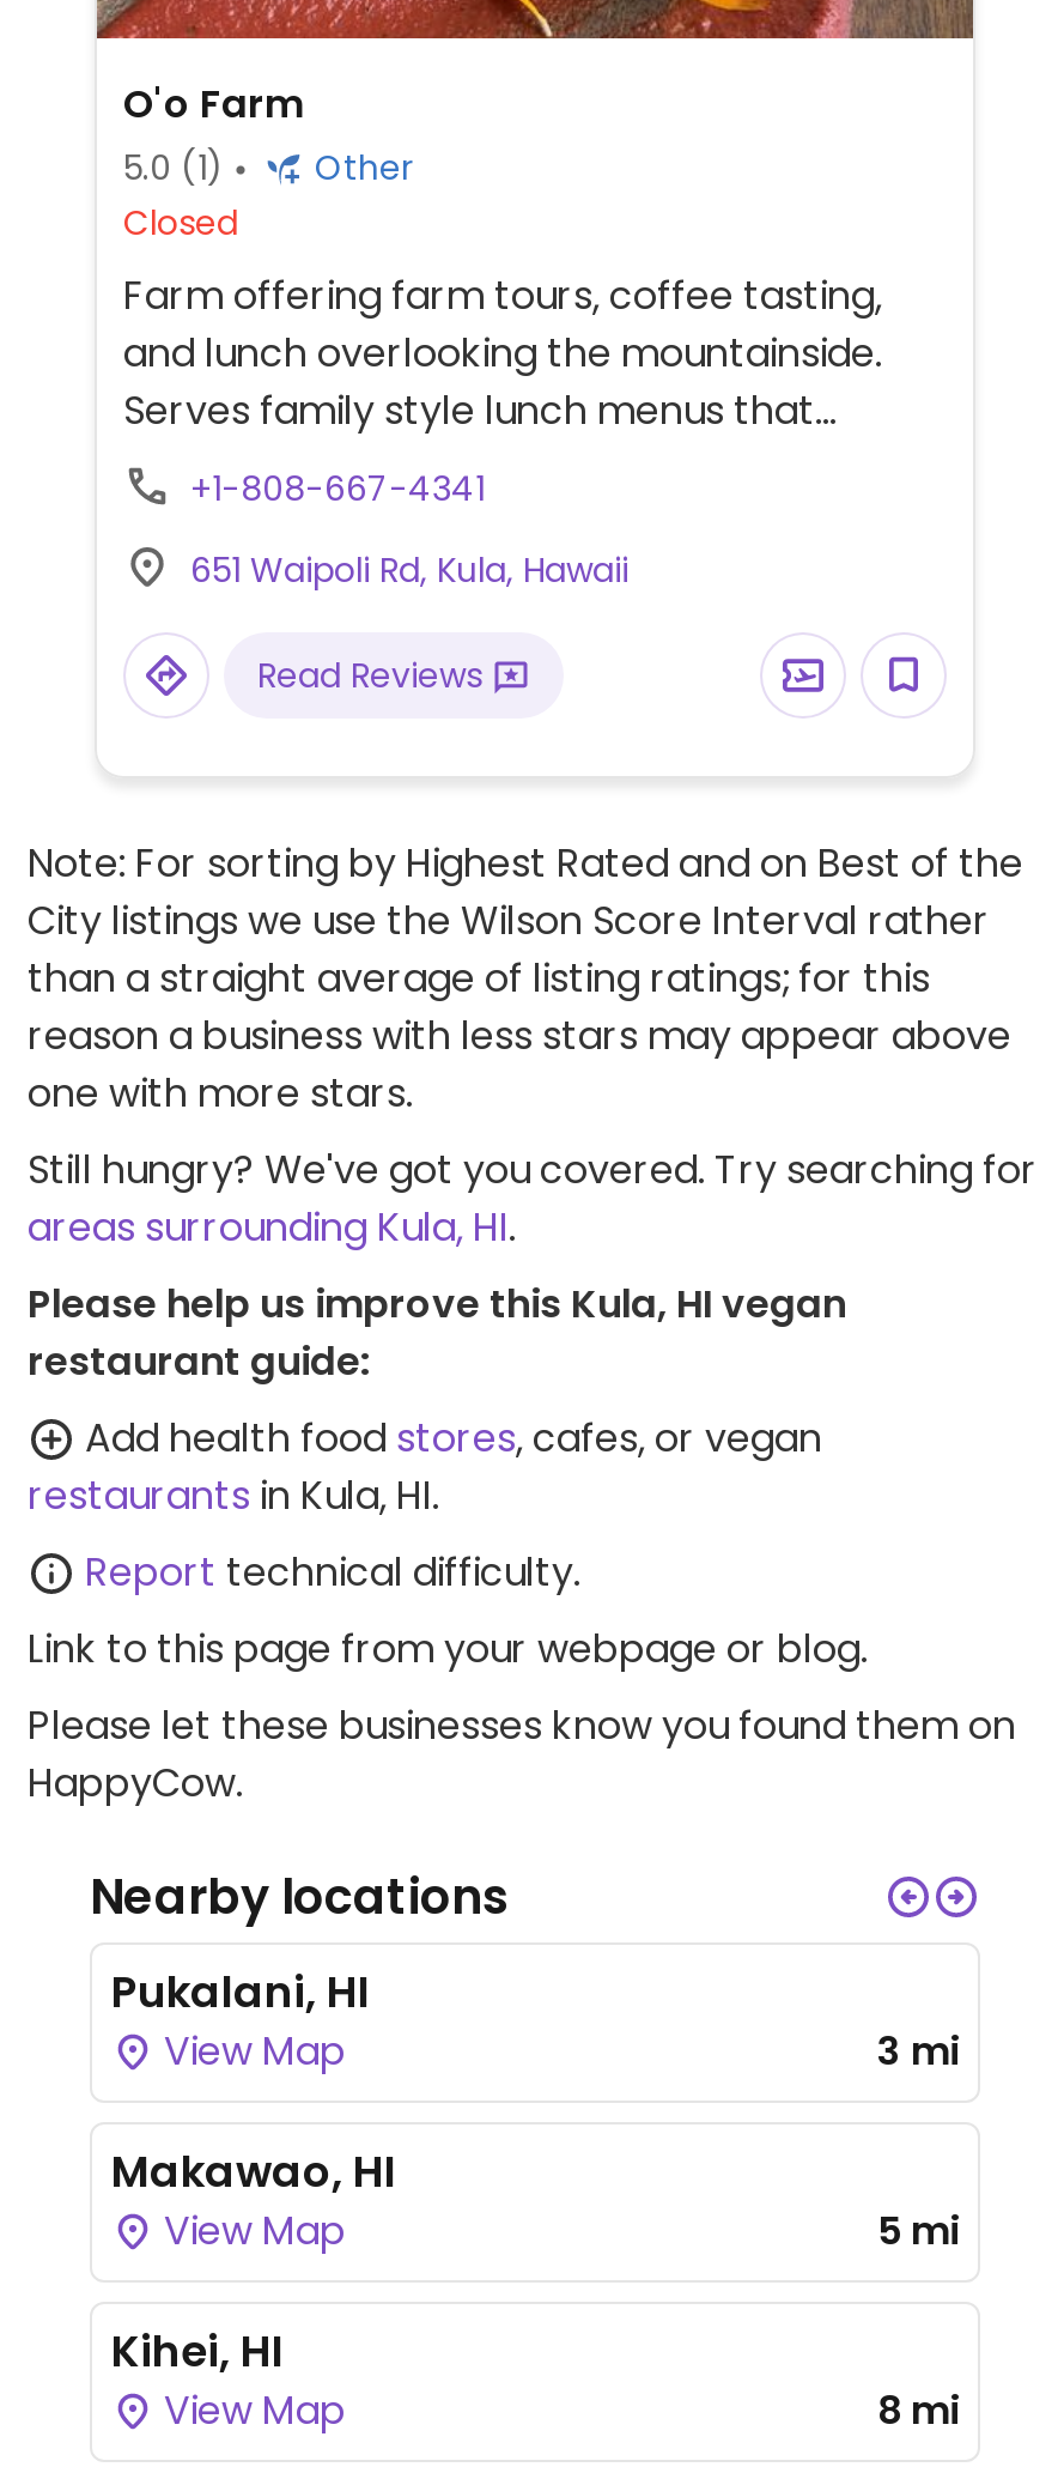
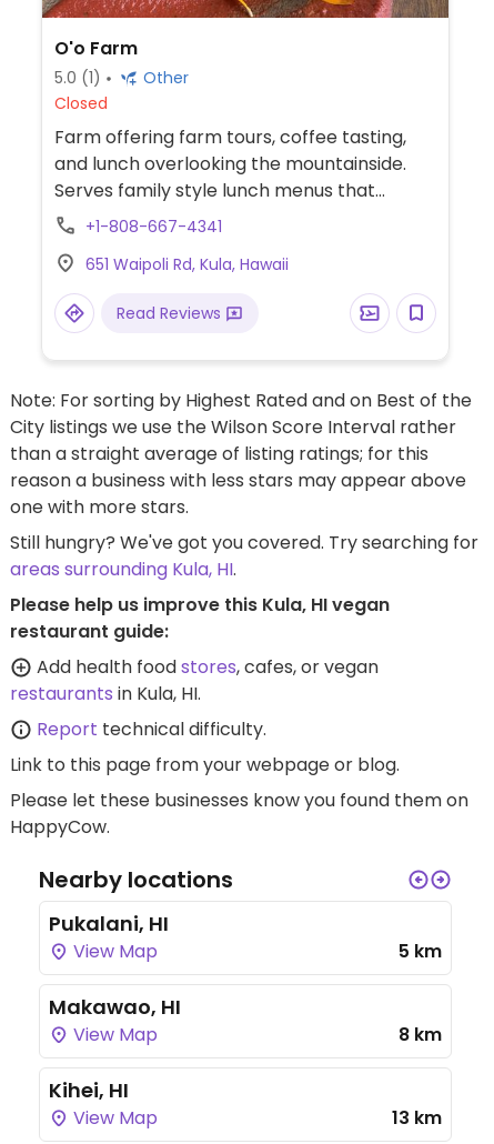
- 3 mi
+ 5 km

- 5 mi
+ 8 km

- 8 mi
+ 13 km
